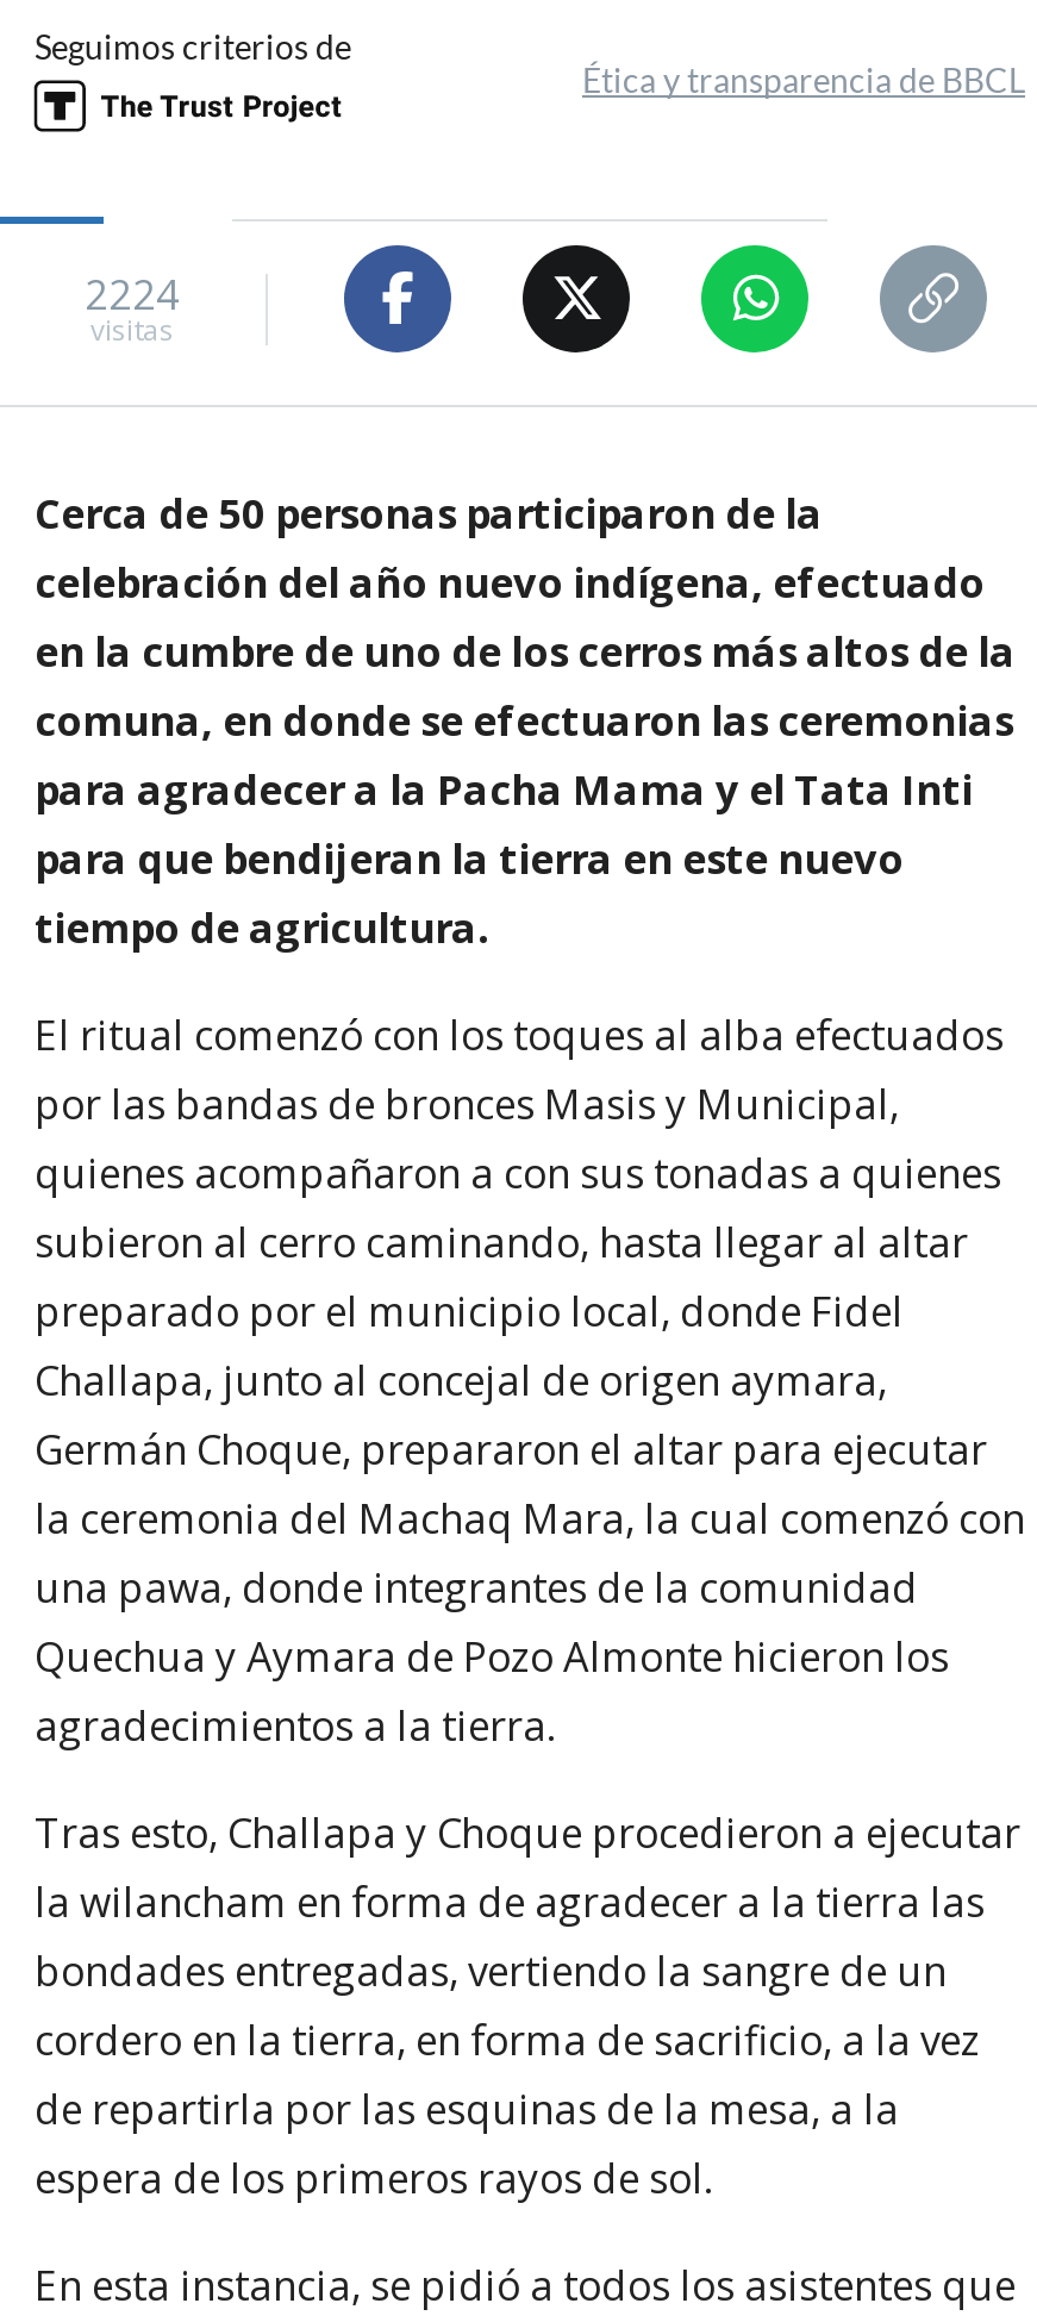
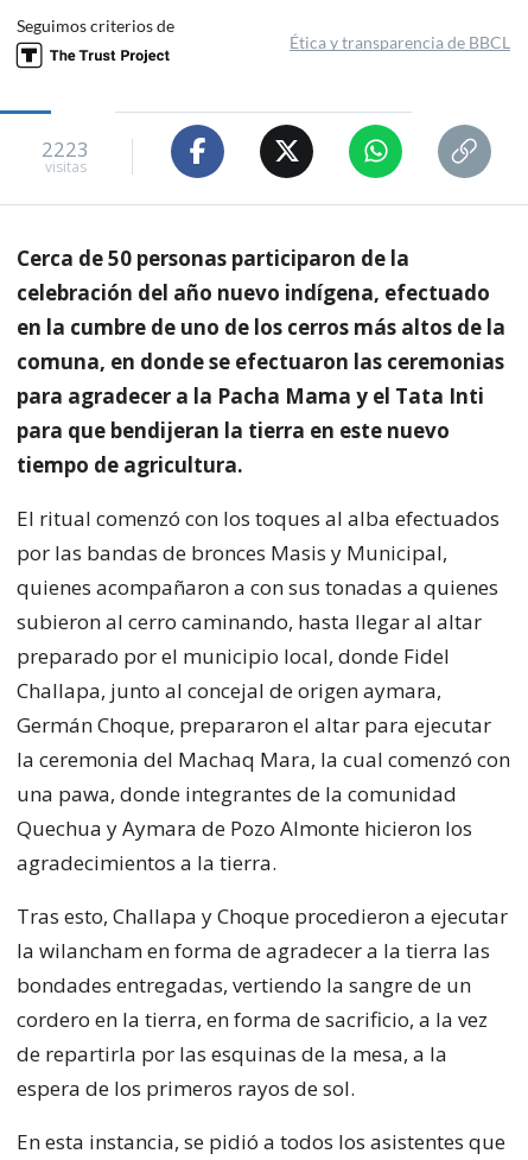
- 2224
+ 2223
